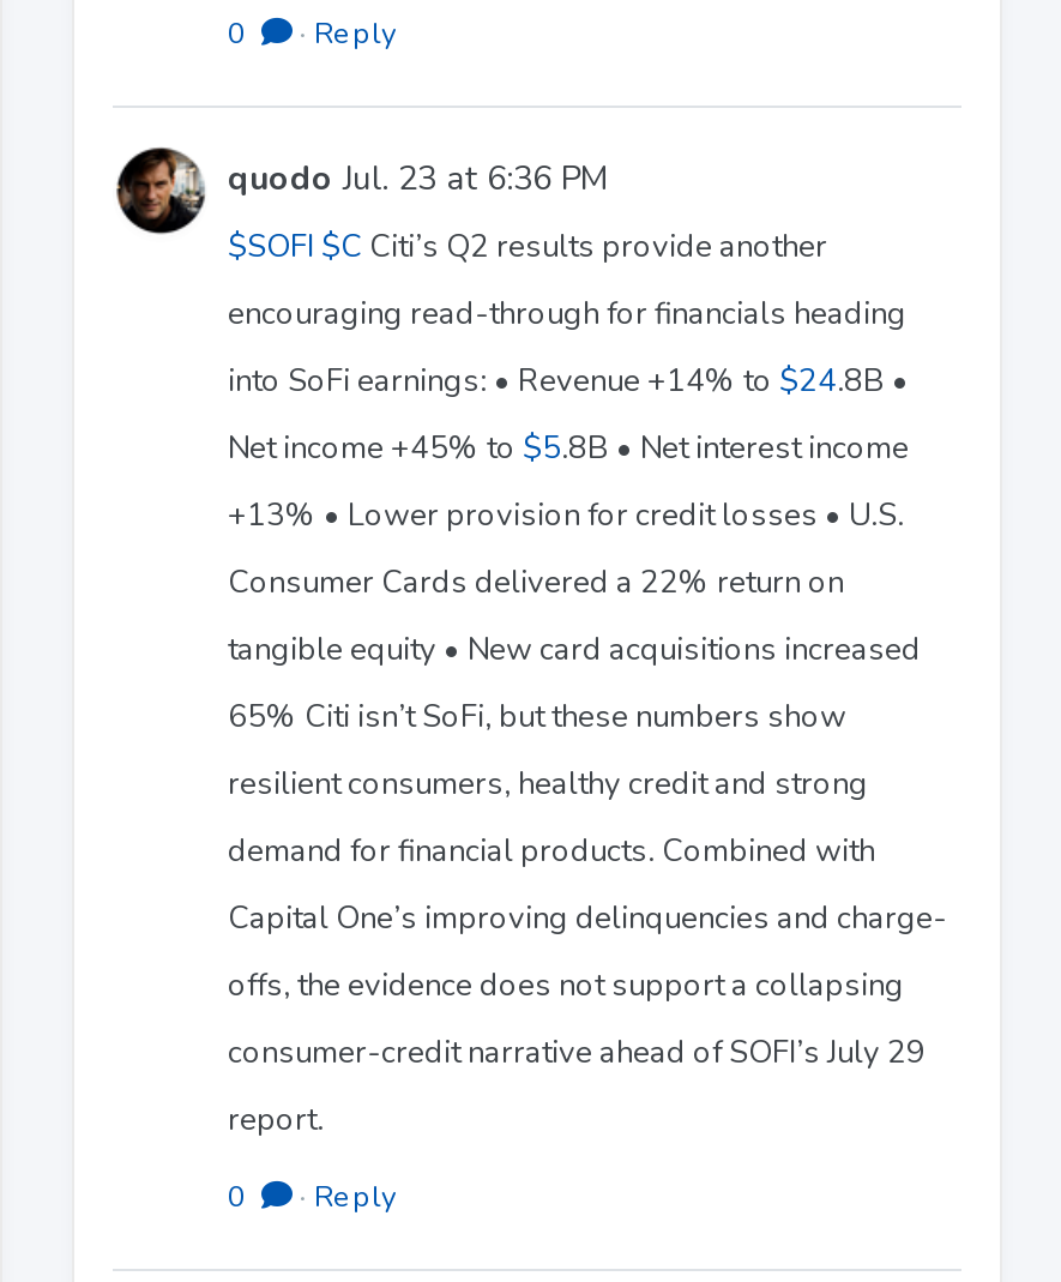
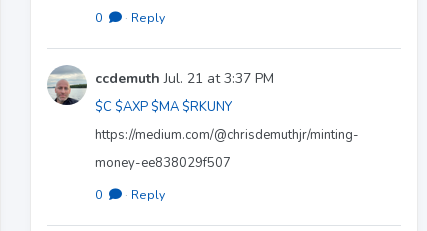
- [image]
- quodo Jul. 23 at 6:36 PM
- $SOFI $C Citi’s Q2 results provide another
- encouraging read-through for financials heading
- into SoFi earnings: • Revenue +14% to $24.8B •
- Net income +45% to $5.8B • Net interest income
- +13% • Lower provision for credit losses • U.S.
- Consumer Cards delivered a 22% return on
- tangible equity • New card acquisitions increased
- 65% Citi isn’t SoFi, but these numbers show
- resilient consumers, healthy credit and strong
- demand for financial products. Combined with
- Capital One’s improving delinquencies and charge-
- offs, the evidence does not support a collapsing
- consumer-credit narrative ahead of SOFI’s July 29
- report.
+ [image]
+ ccdemuth Jul. 21 at 3:37 PM
+ $C $AXP $MA $RKUNY
+ https://medium.com/@chrisdemuthjr/minting-
+ money-ee838029f507
